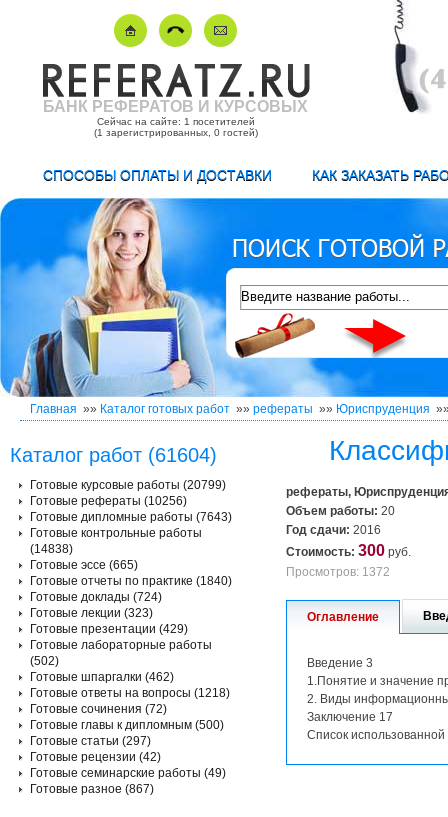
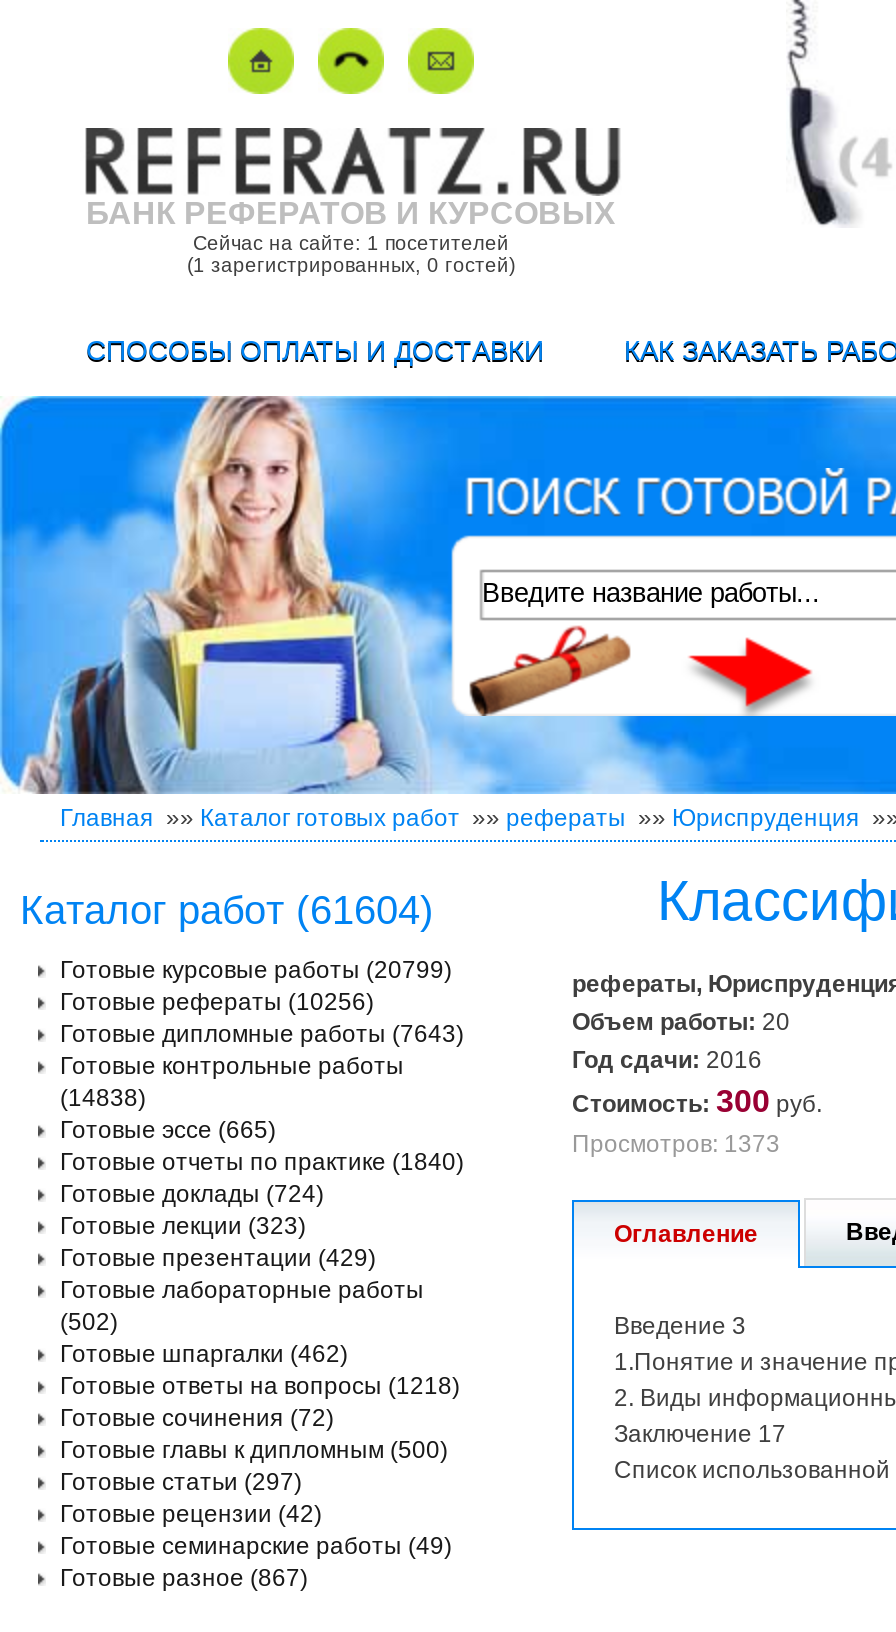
- Просмотров: 1372
+ Просмотров: 1373
